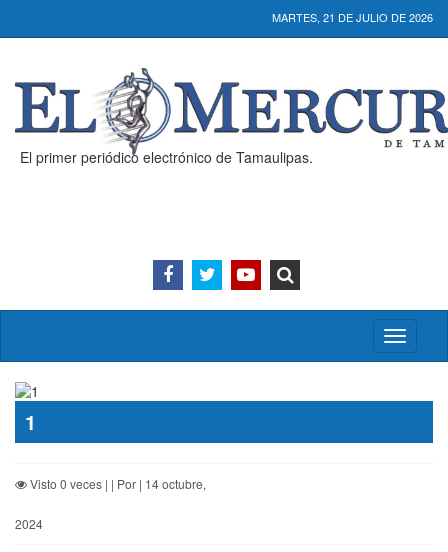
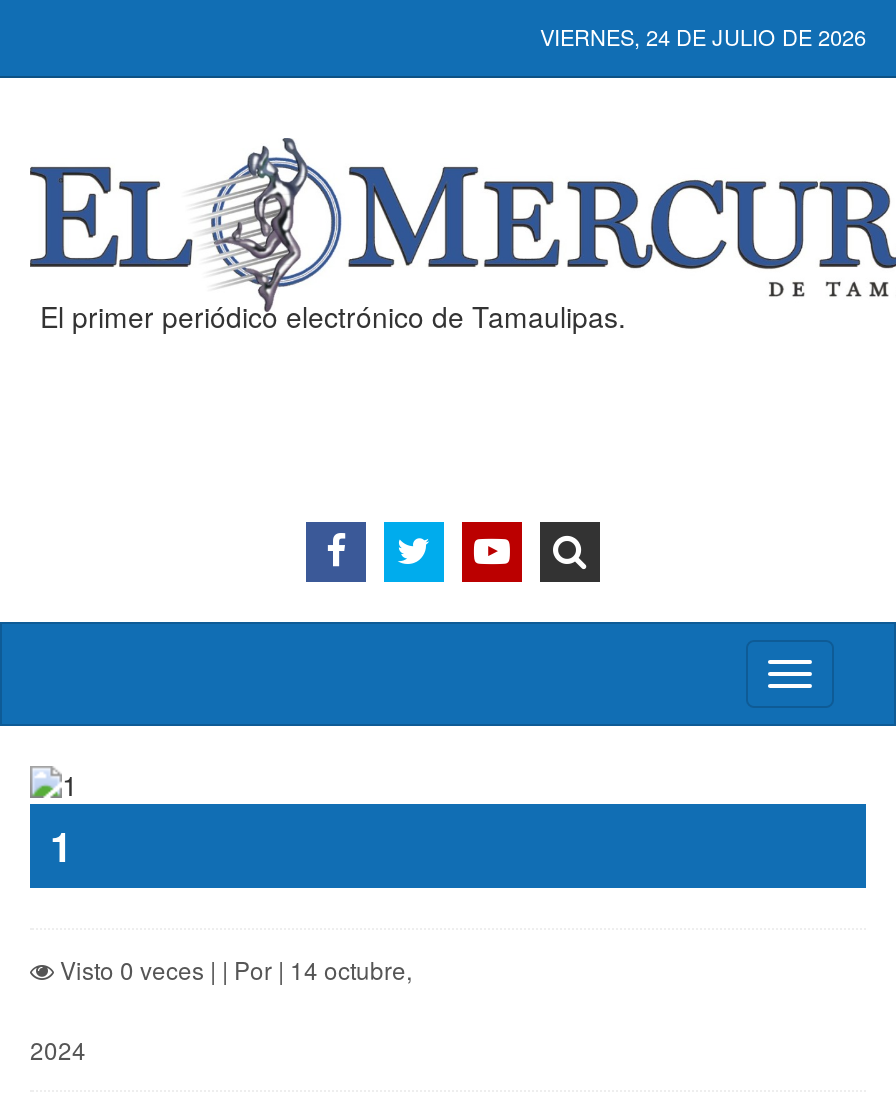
- MARTES, 21 DE JULIO DE 2026
+ VIERNES, 24 DE JULIO DE 2026
